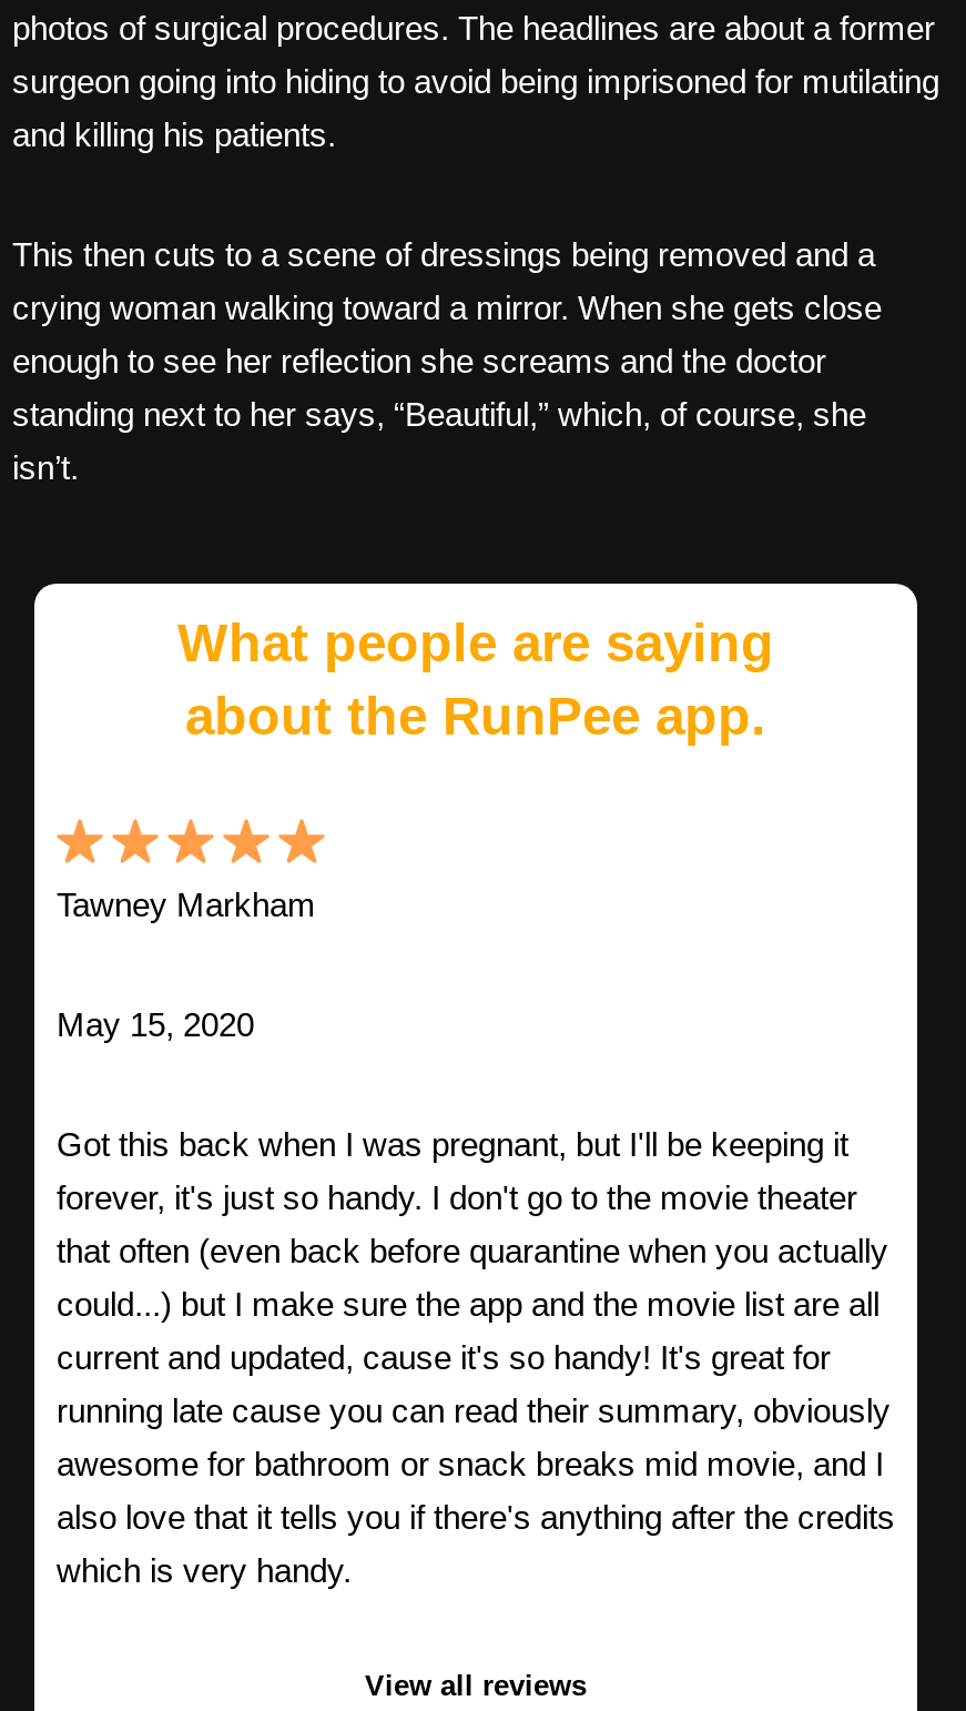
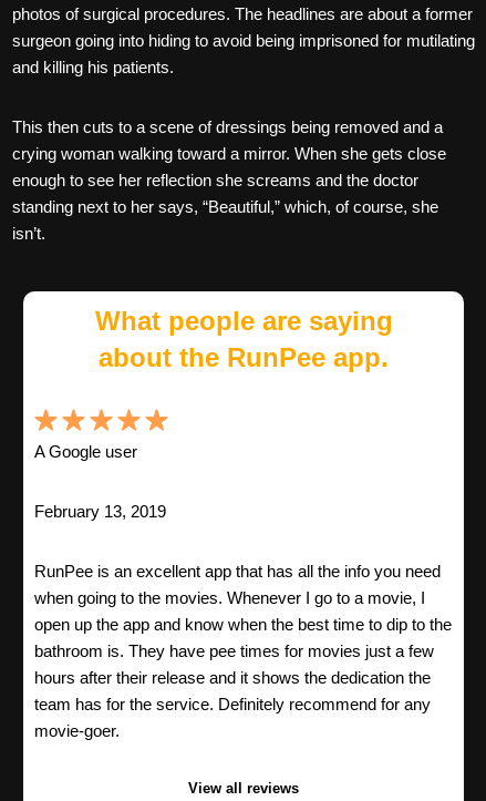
- Tawney Markham
+ A Google user

- May 15, 2020
+ February 13, 2019

- Got this back when I was pregnant, but I'll be keeping it
- forever, it's just so handy. I don't go to the movie theater
- that often (even back before quarantine when you actually
- could...) but I make sure the app and the movie list are all
- current and updated, cause it's so handy! It's great for
- running late cause you can read their summary, obviously
- awesome for bathroom or snack breaks mid movie, and I
- also love that it tells you if there's anything after the credits
- which is very handy.
+ RunPee is an excellent app that has all the info you need
+ when going to the movies. Whenever I go to a movie, I
+ open up the app and know when the best time to dip to the
+ bathroom is. They have pee times for movies just a few
+ hours after their release and it shows the dedication the
+ team has for the service. Definitely recommend for any
+ movie-goer.
